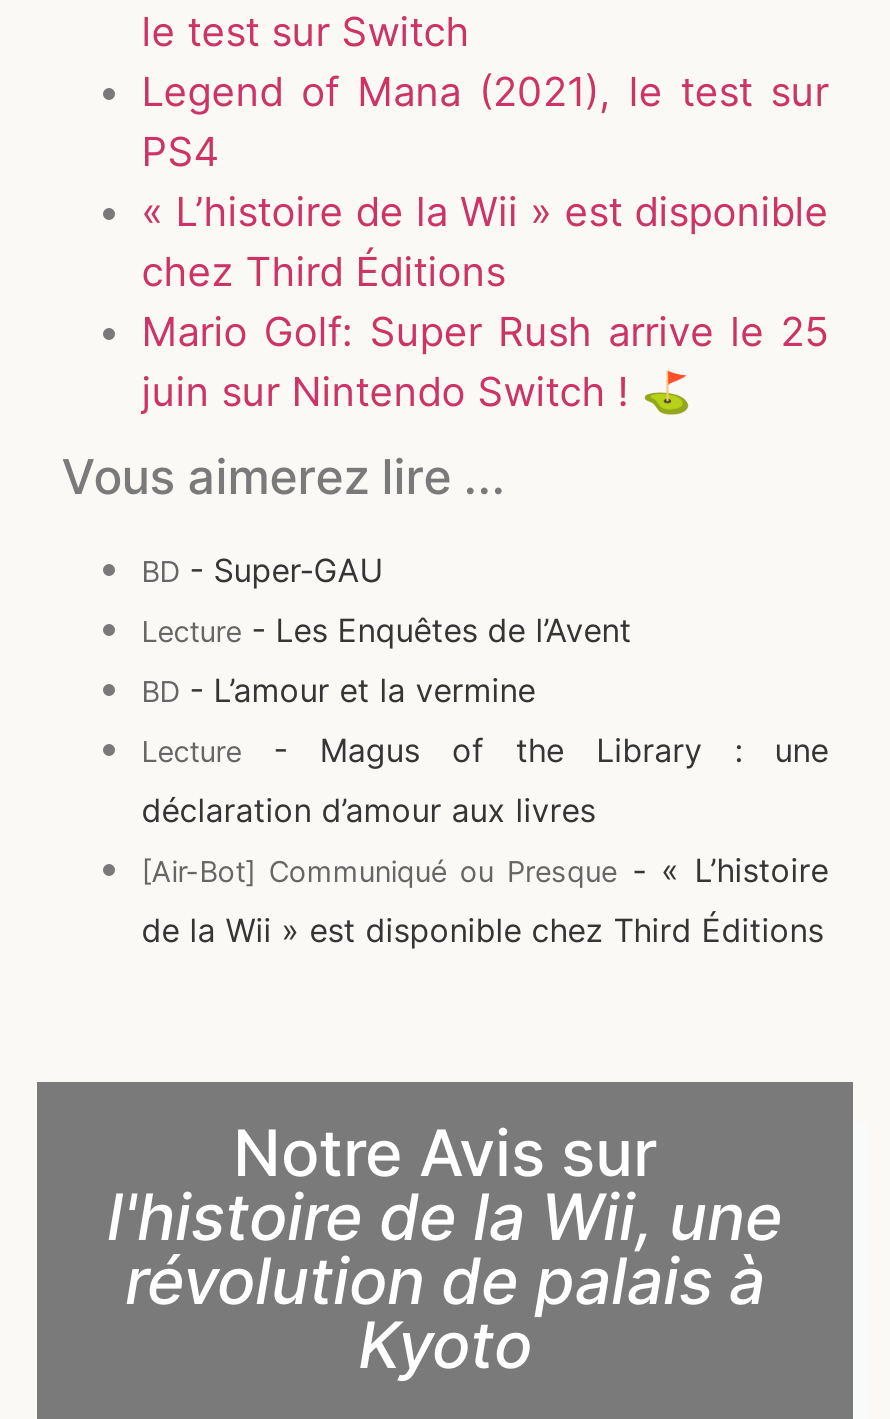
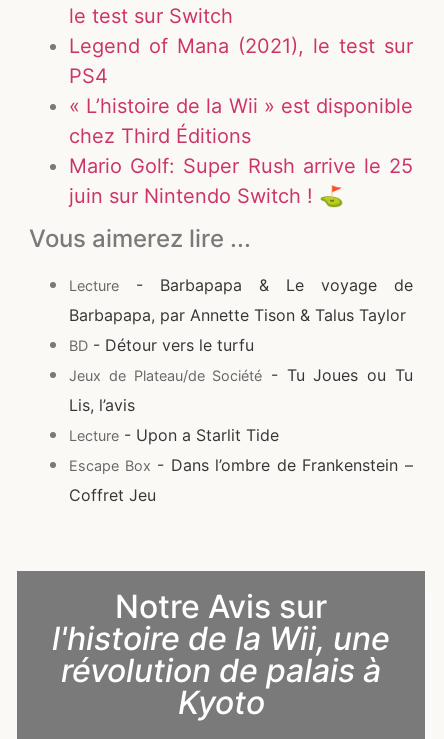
- BD - Super-GAU
- Lecture - Les Enquêtes de l’Avent
- BD - L’amour et la vermine
- Lecture - Magus of the Library : une
- déclaration d’amour aux livres
- [Air-Bot] Communiqué ou Presque - « L’histoire
- de la Wii » est disponible chez Third Éditions
+ Lecture - Barbapapa & Le voyage de
+ Barbapapa, par Annette Tison & Talus Taylor
+ BD - Détour vers le turfu
+ Jeux de Plateau/de Société - Tu Joues ou Tu
+ Lis, l’avis
+ Lecture - Upon a Starlit Tide
+ Escape Box - Dans l’ombre de Frankenstein –
+ Coffret Jeu
